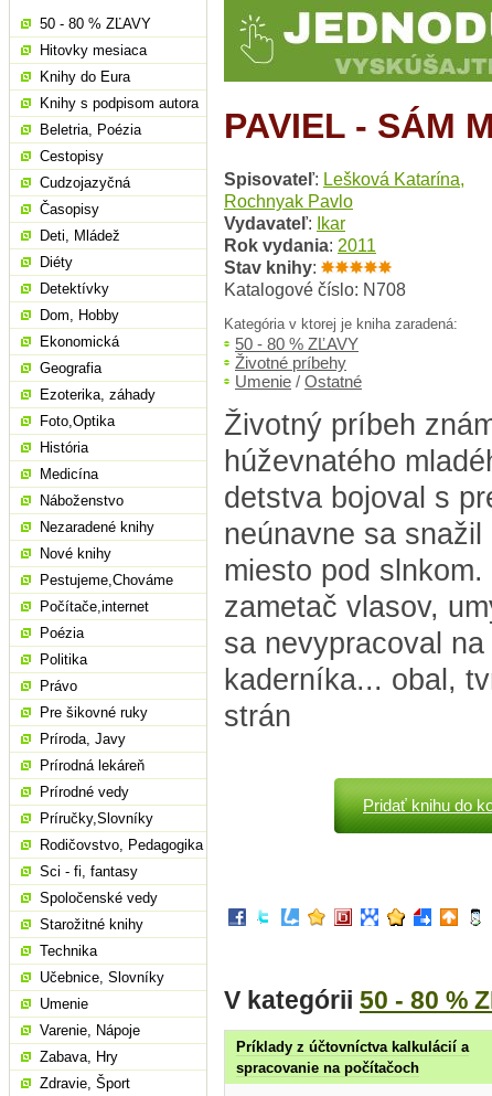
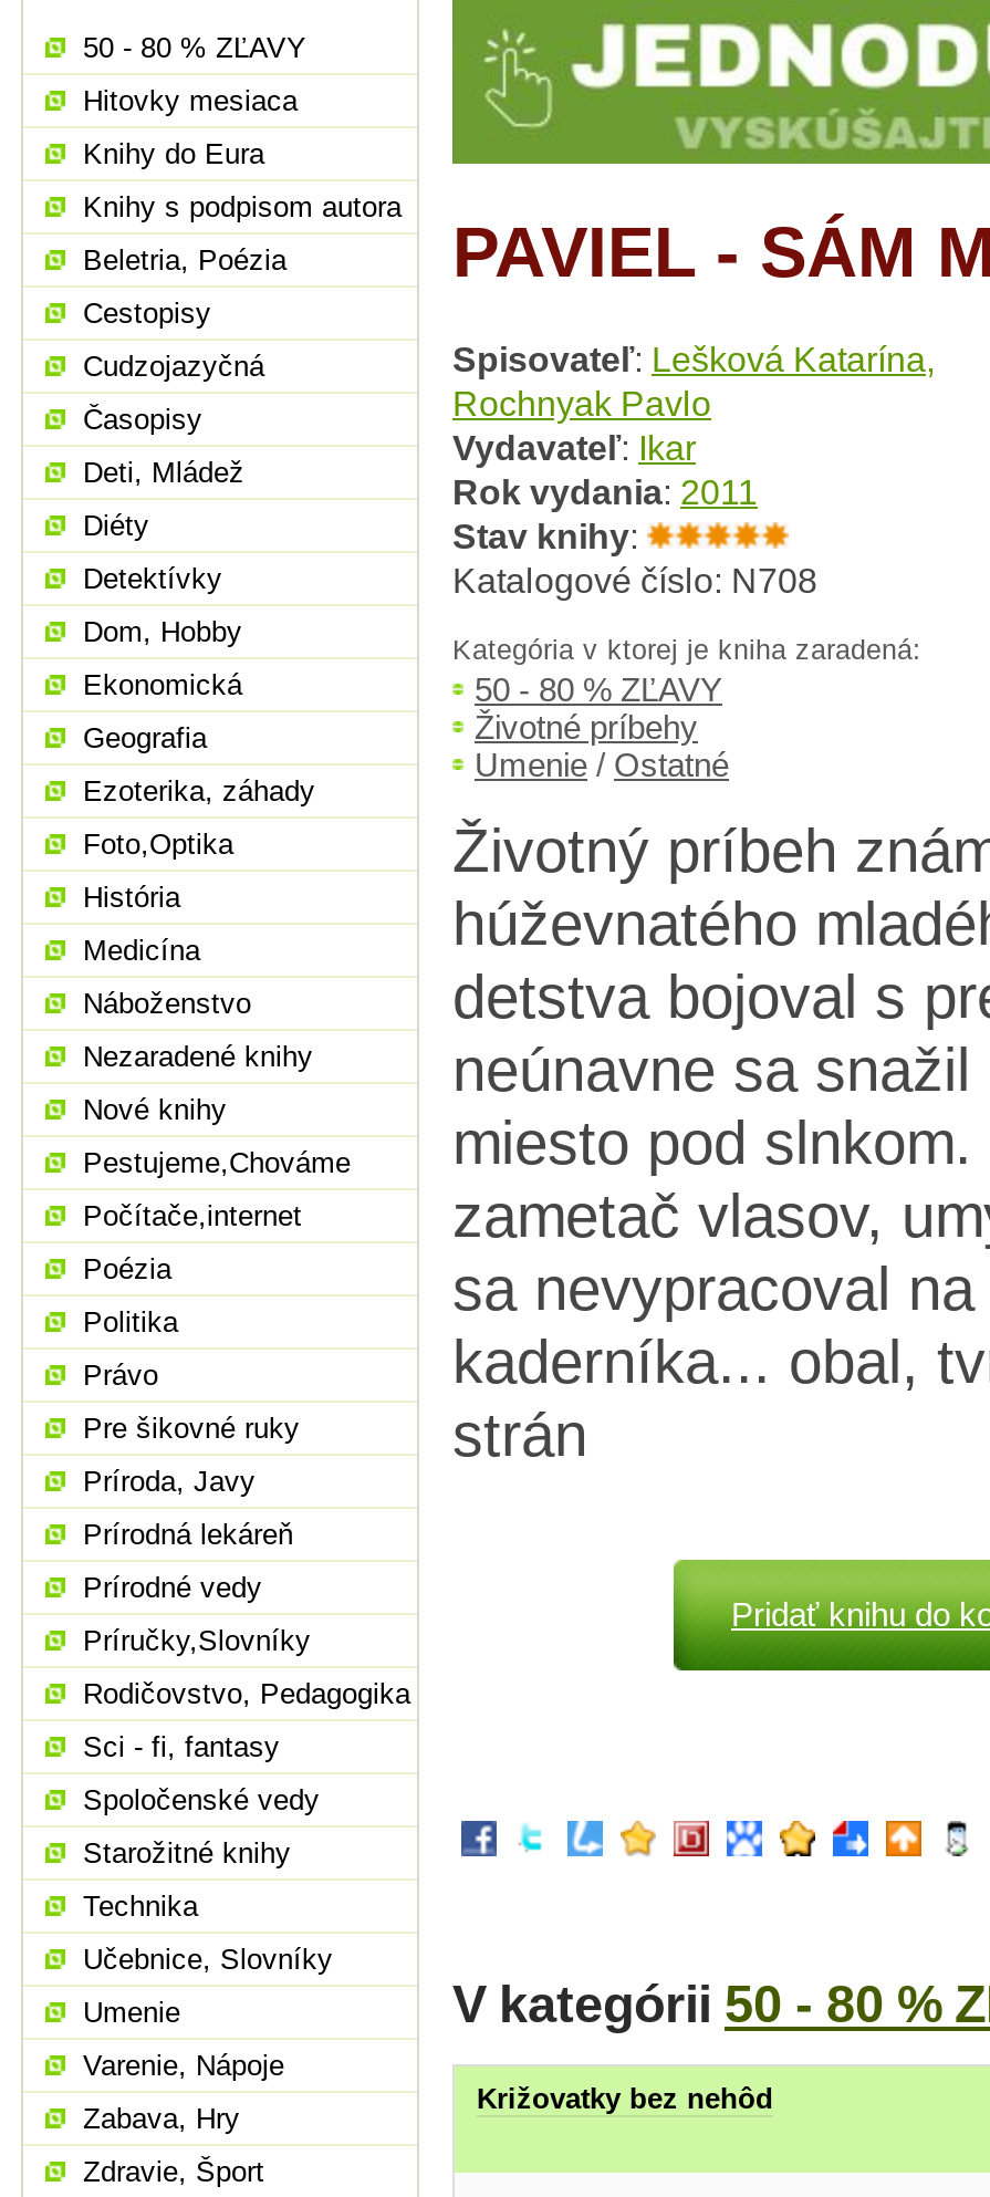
- Príklady z účtovníctva kalkulácií a
- spracovanie na počítačoch
+ Križovatky bez nehôd
